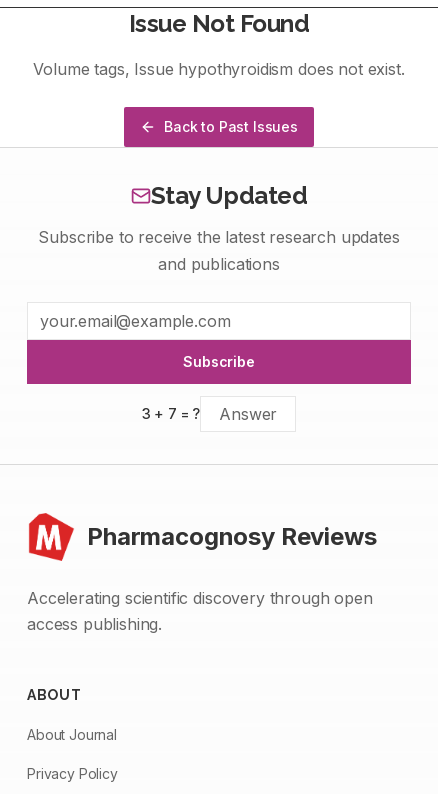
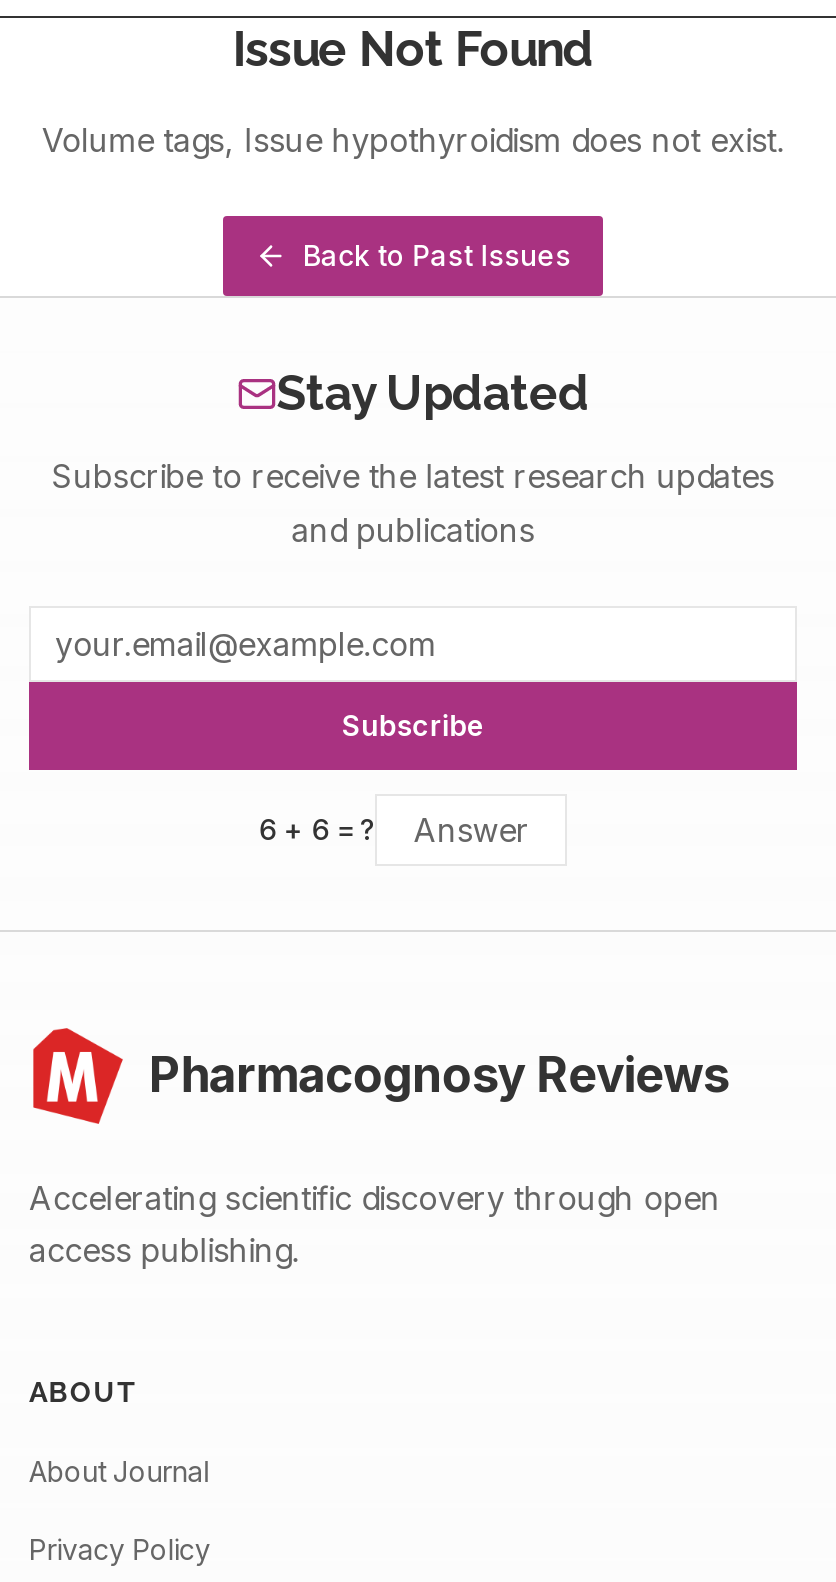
- 3 + 7 = ?
+ 6 + 6 = ?
